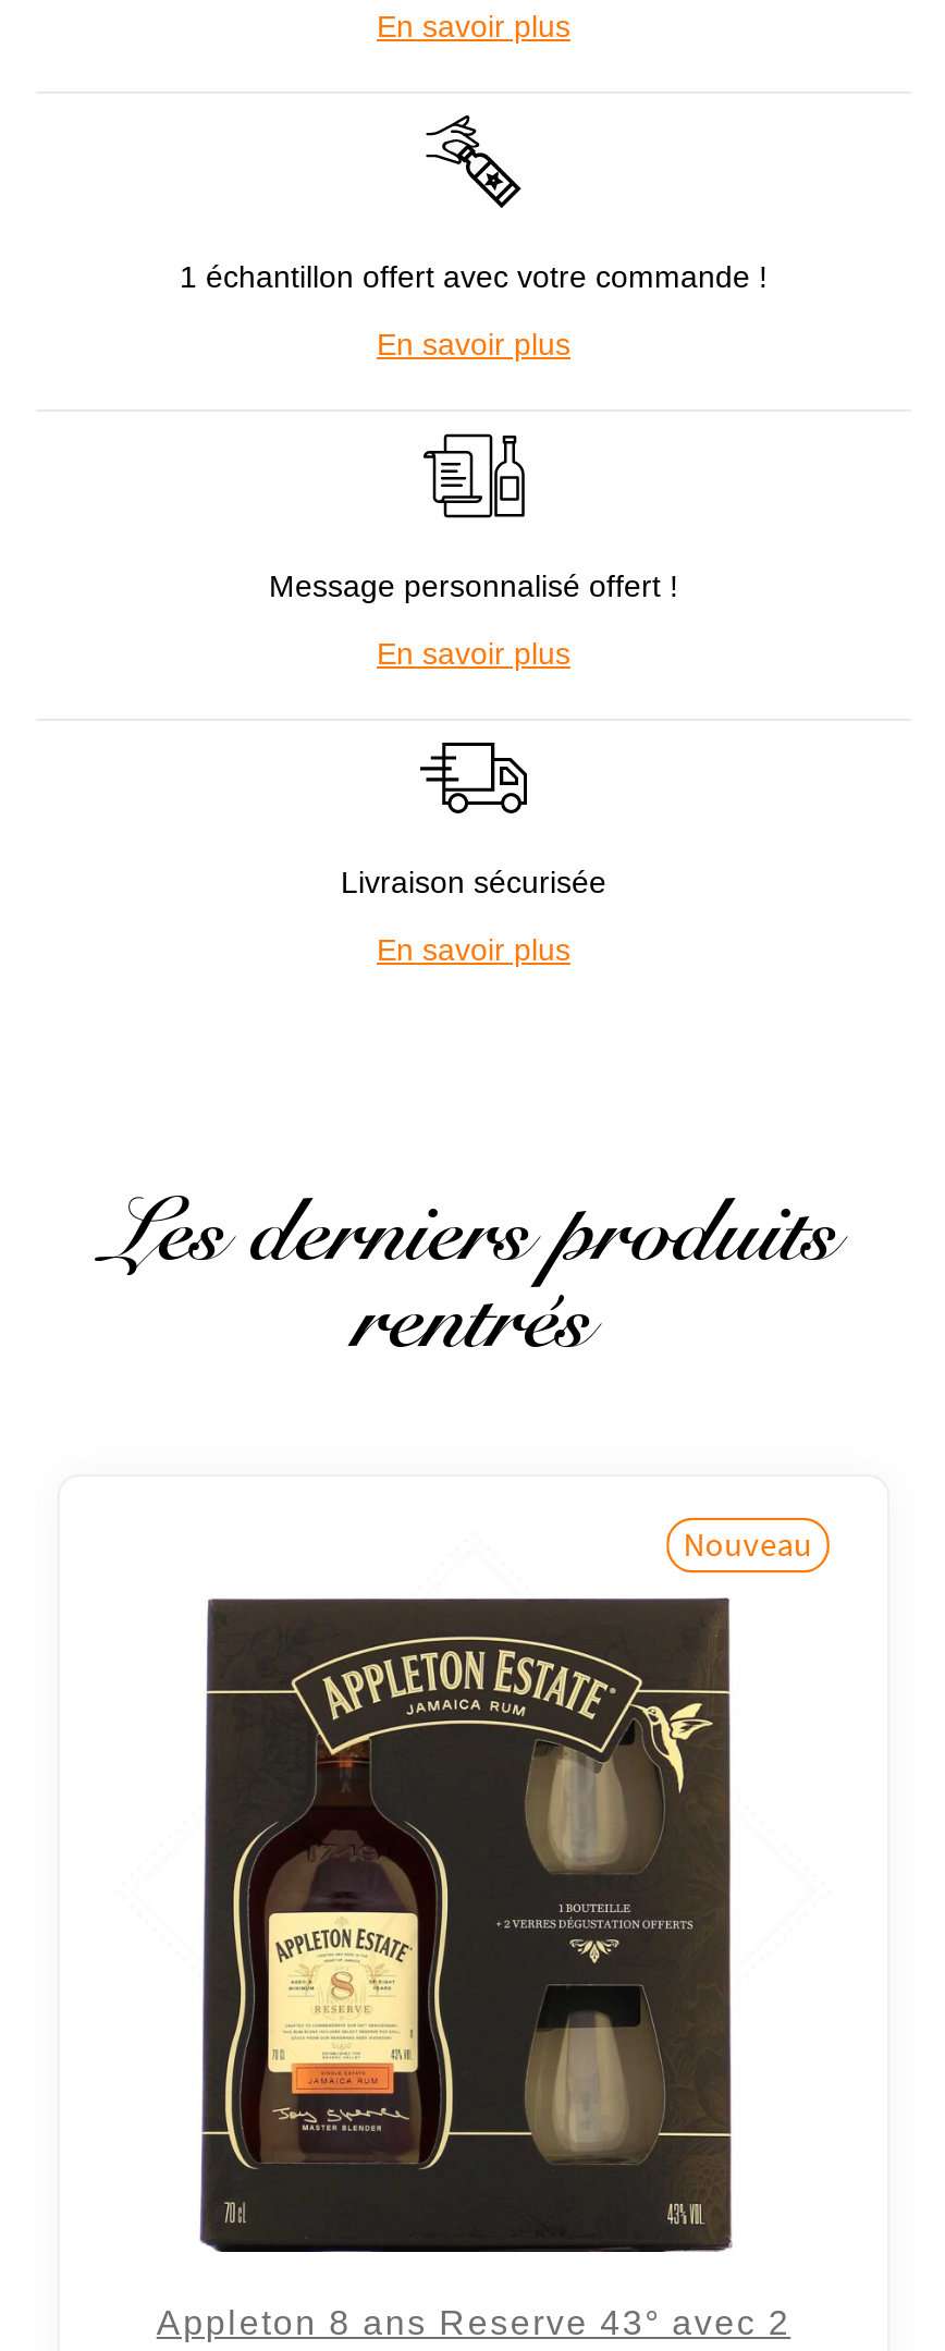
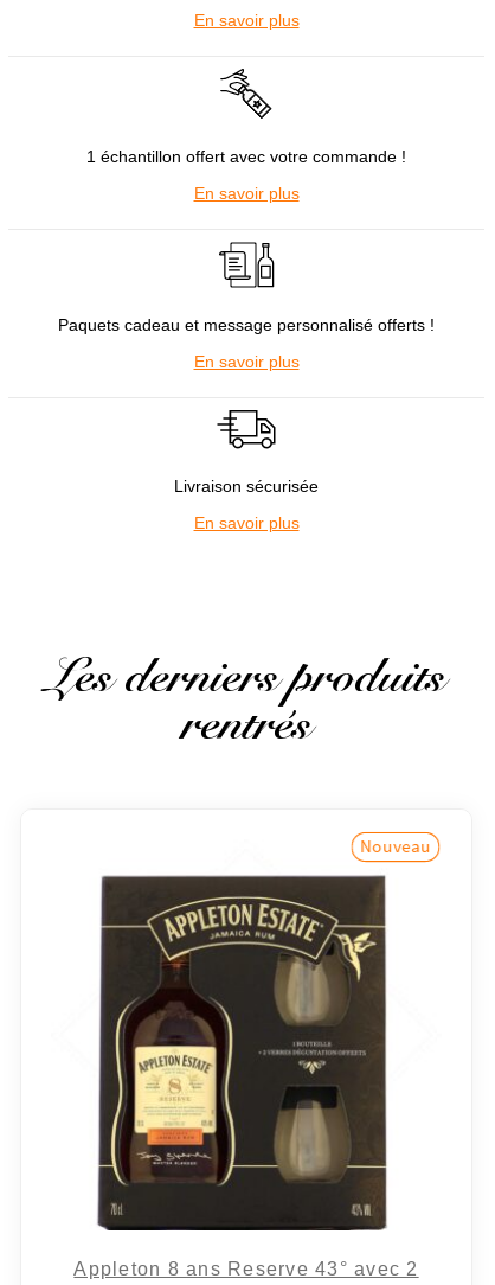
- Message personnalisé offert !
+ Paquets cadeau et message personnalisé offerts !
